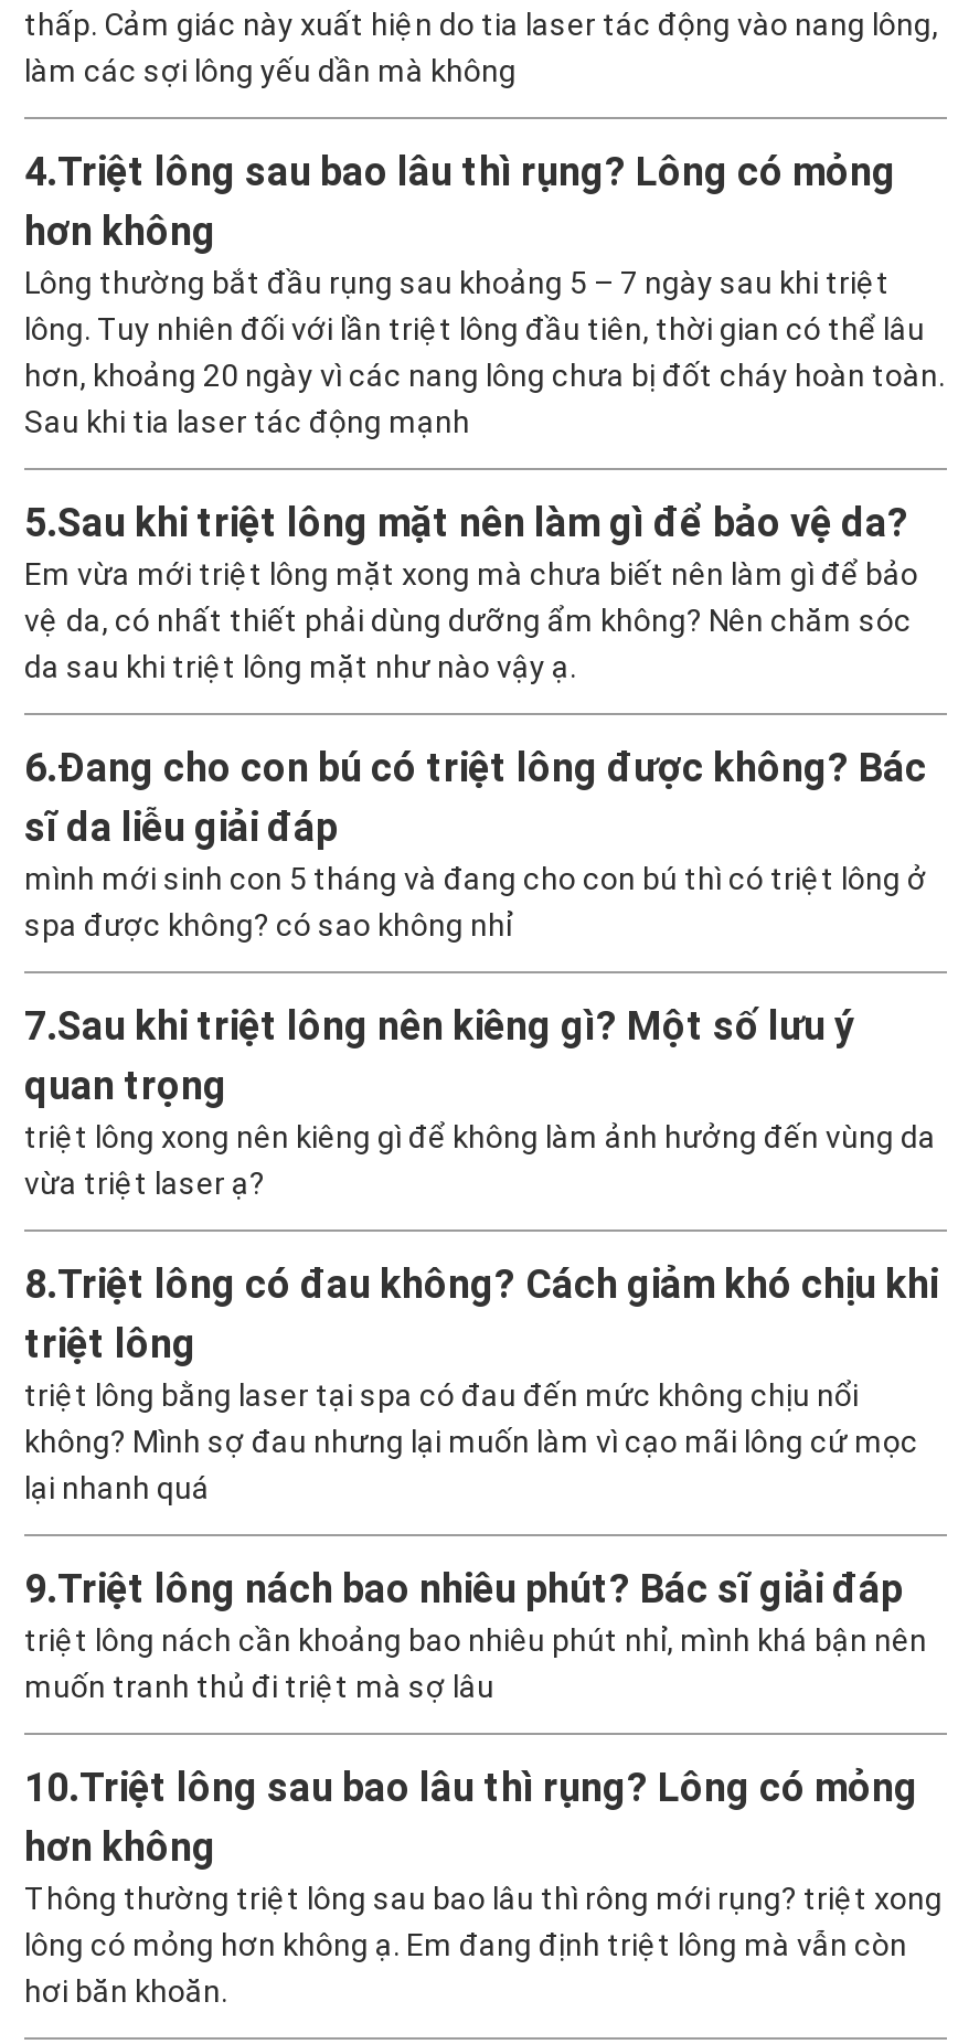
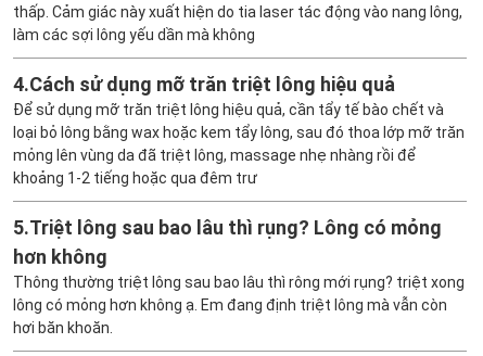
- 4.Triệt lông sau bao lâu thì rụng? Lông có mỏng
- hơn không
- Lông thường bắt đầu rụng sau khoảng 5 – 7 ngày sau khi triệt
- lông. Tuy nhiên đối với lần triệt lông đầu tiên, thời gian có thể lâu
- hơn, khoảng 20 ngày vì các nang lông chưa bị đốt cháy hoàn toàn.
- Sau khi tia laser tác động mạnh
- 5.Sau khi triệt lông mặt nên làm gì để bảo vệ da?
- Em vừa mới triệt lông mặt xong mà chưa biết nên làm gì để bảo
- vệ da, có nhất thiết phải dùng dưỡng ẩm không? Nên chăm sóc
- da sau khi triệt lông mặt như nào vậy ạ.
- 6.Đang cho con bú có triệt lông được không? Bác
- sĩ da liễu giải đáp
- mình mới sinh con 5 tháng và đang cho con bú thì có triệt lông ở
- spa được không? có sao không nhỉ
- 7.Sau khi triệt lông nên kiêng gì? Một số lưu ý
- quan trọng
- triệt lông xong nên kiêng gì để không làm ảnh hưởng đến vùng da
- vừa triệt laser ạ?
- 8.Triệt lông có đau không? Cách giảm khó chịu khi
- triệt lông
- triệt lông bằng laser tại spa có đau đến mức không chịu nổi
- không? Mình sợ đau nhưng lại muốn làm vì cạo mãi lông cứ mọc
- lại nhanh quá
- 9.Triệt lông nách bao nhiêu phút? Bác sĩ giải đáp
- triệt lông nách cần khoảng bao nhiêu phút nhỉ, mình khá bận nên
- muốn tranh thủ đi triệt mà sợ lâu
- 10.Triệt lông sau bao lâu thì rụng? Lông có mỏng
+ 4.Cách sử dụng mỡ trăn triệt lông hiệu quả
+ Để sử dụng mỡ trăn triệt lông hiệu quả, cần tẩy tế bào chết và
+ loại bỏ lông bằng wax hoặc kem tẩy lông, sau đó thoa lớp mỡ trăn
+ mỏng lên vùng da đã triệt lông, massage nhẹ nhàng rồi để
+ khoảng 1-2 tiếng hoặc qua đêm trư
+ 5.Triệt lông sau bao lâu thì rụng? Lông có mỏng
